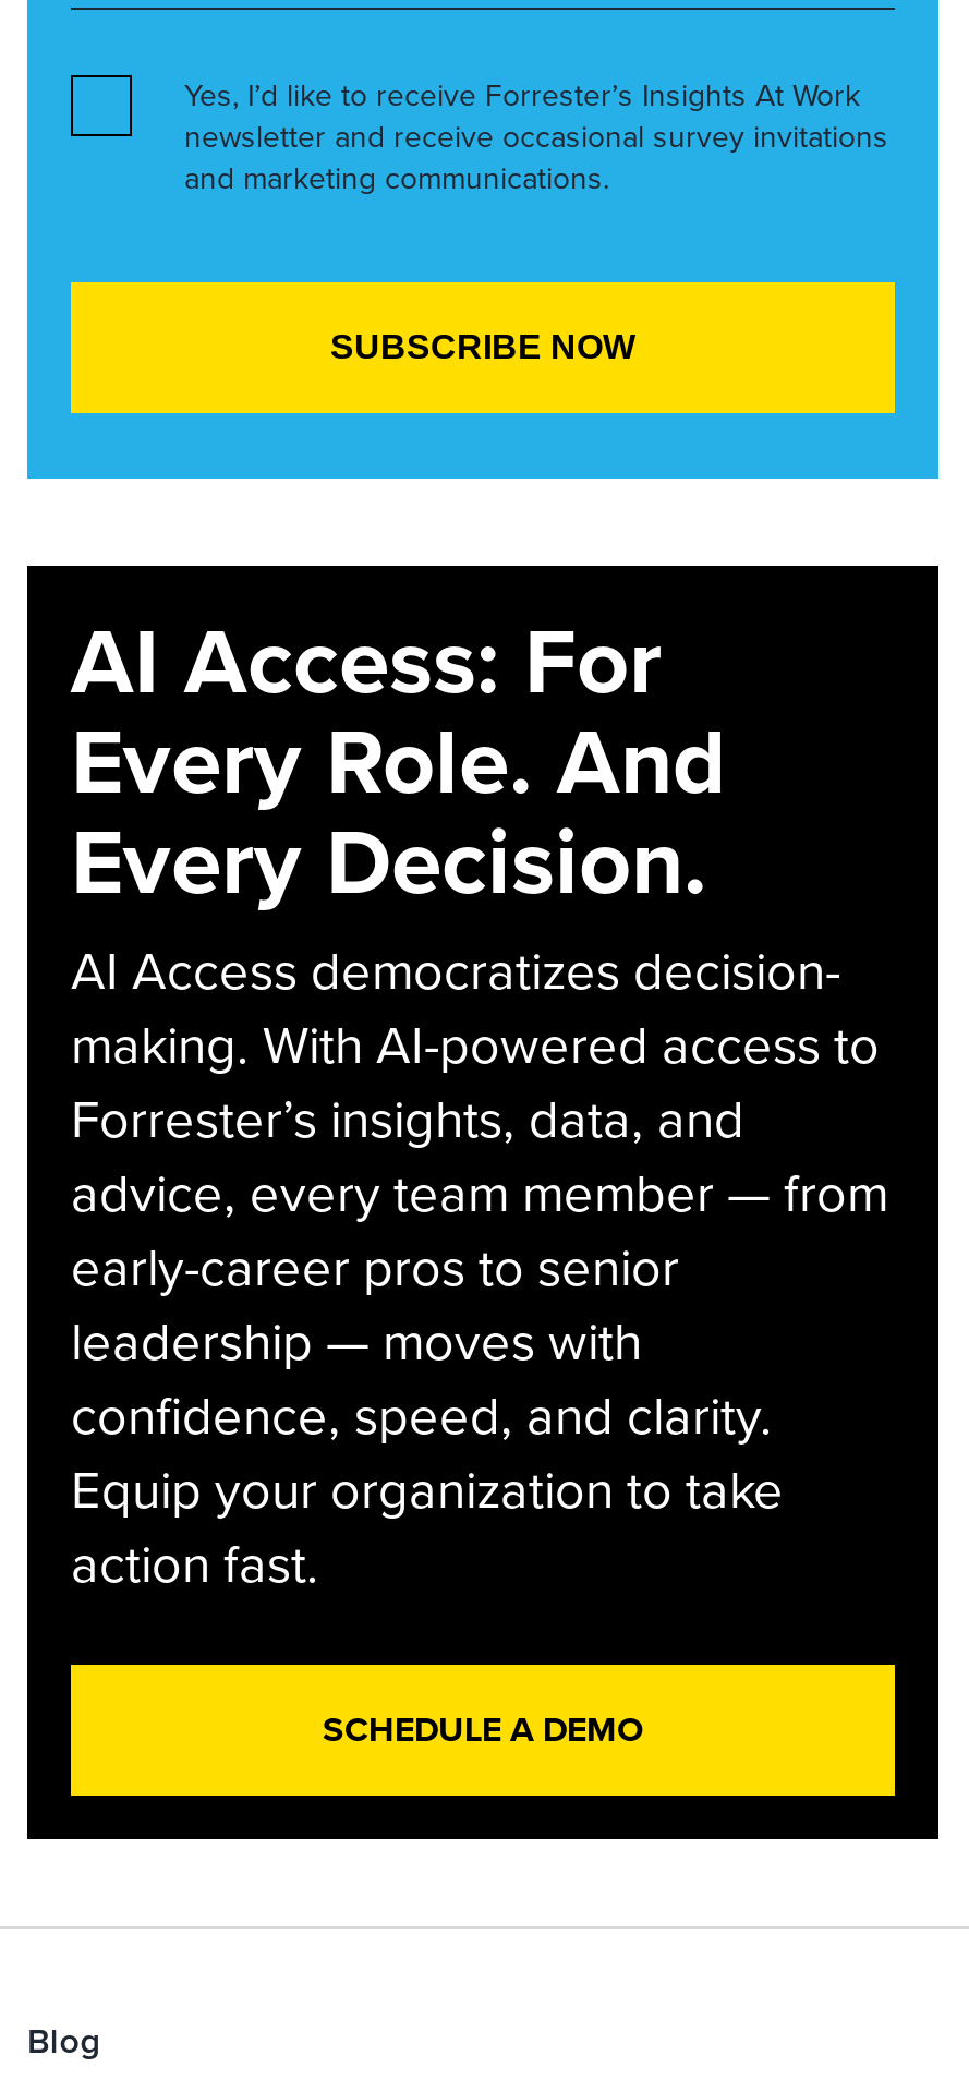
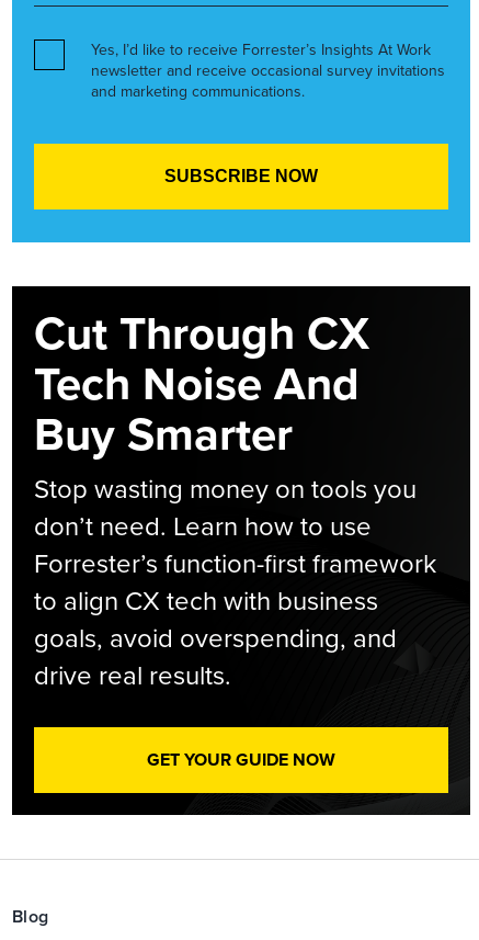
- AI Access: For
- Every Role. And
- Every Decision.
- AI Access democratizes decision-
- making. With AI-powered access to
- Forrester’s insights, data, and
- advice, every team member — from
- early-career pros to senior
- leadership — moves with
- confidence, speed, and clarity.
- Equip your organization to take
- action fast.
+ Cut Through CX
+ Tech Noise And
+ Buy Smarter
+ Stop wasting money on tools you
+ don’t need. Learn how to use
+ Forrester’s function-first framework
+ to align CX tech with business
+ goals, avoid overspending, and
+ drive real results.

- SCHEDULE A DEMO
+ GET YOUR GUIDE NOW
